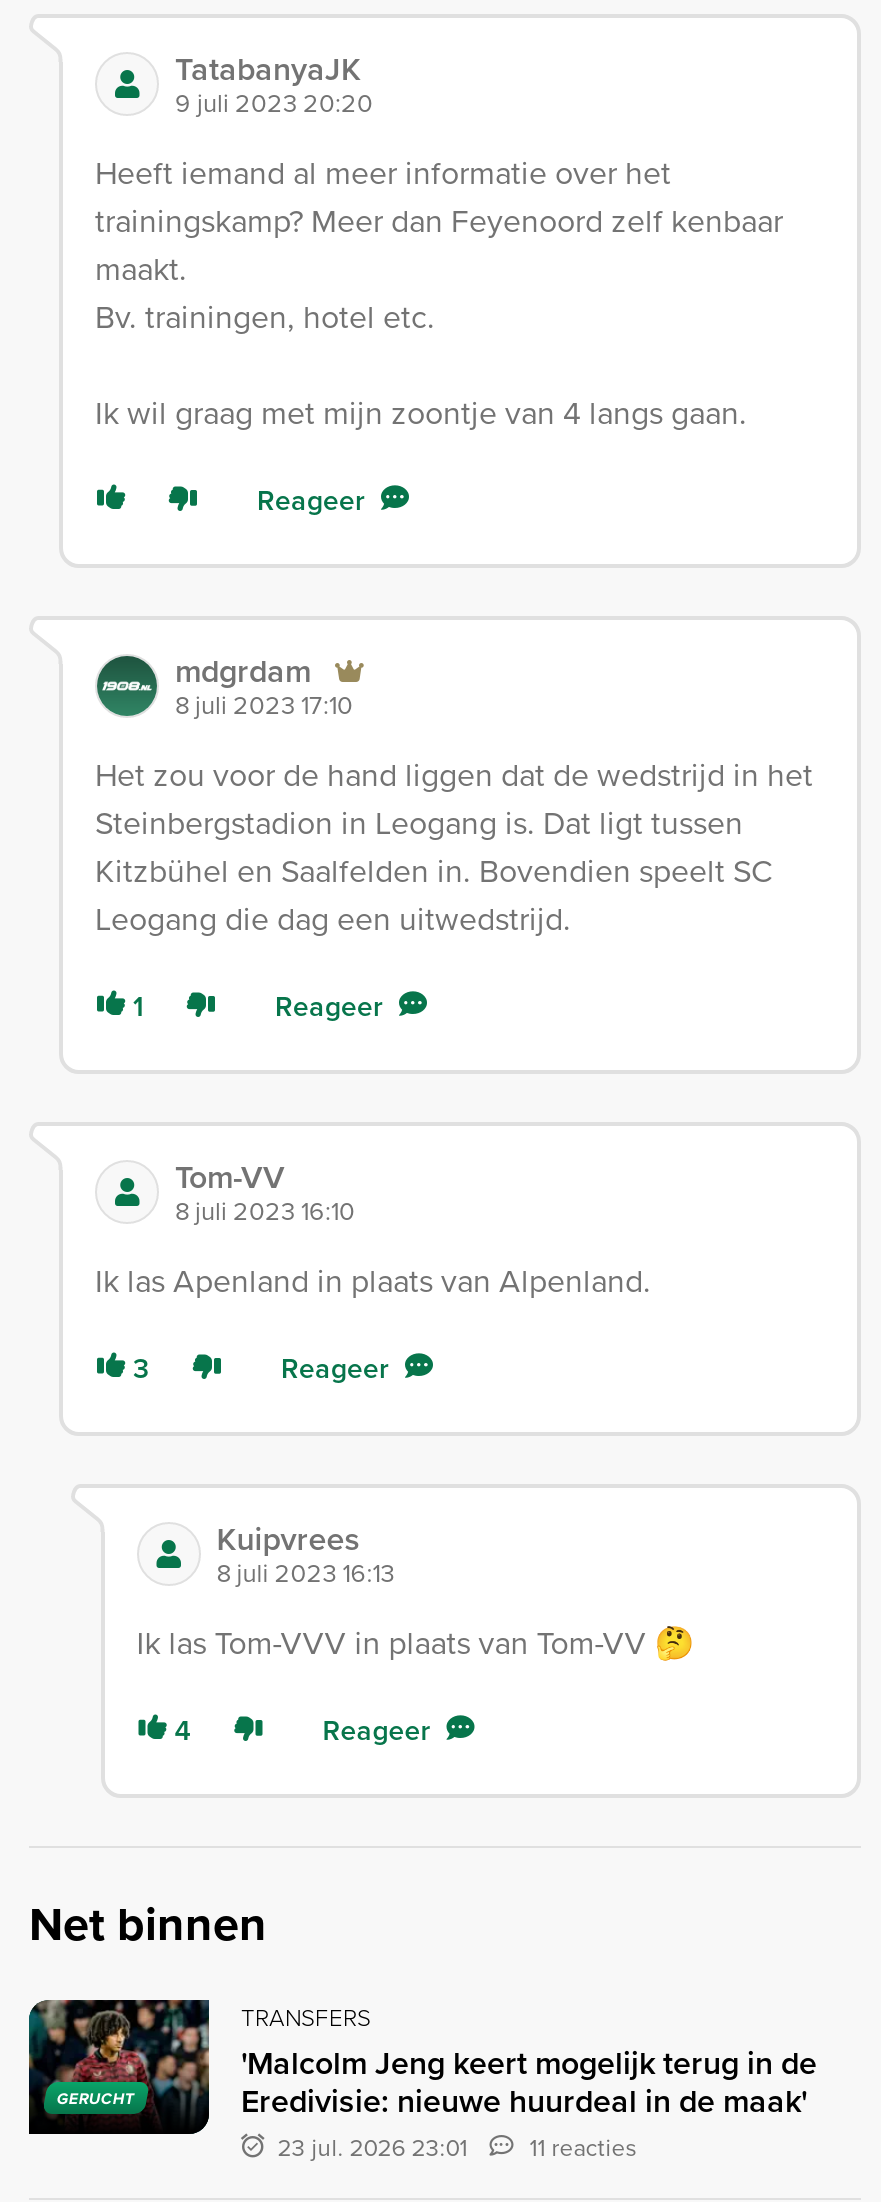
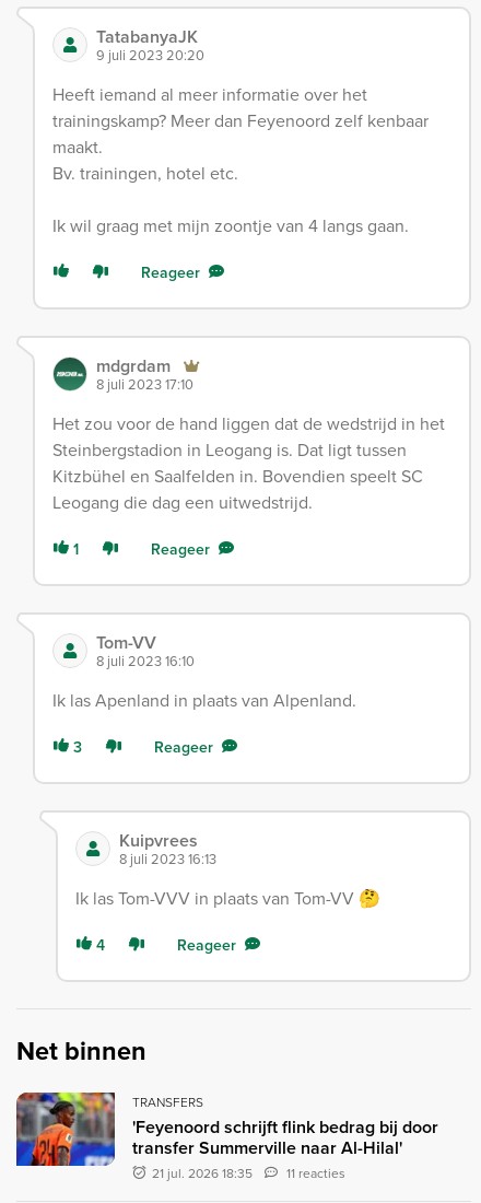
- [image]
- 'Malcolm Jeng keert mogelijk terug in de
- Eredivisie: nieuwe huurdeal in de maak'
- 23 jul. 2026 23:01
+ [image]
+ 'Feyenoord schrijft flink bedrag bij door
+ transfer Summerville naar Al-Hilal'
+ 21 jul. 2026 18:35

- GERUCHT
